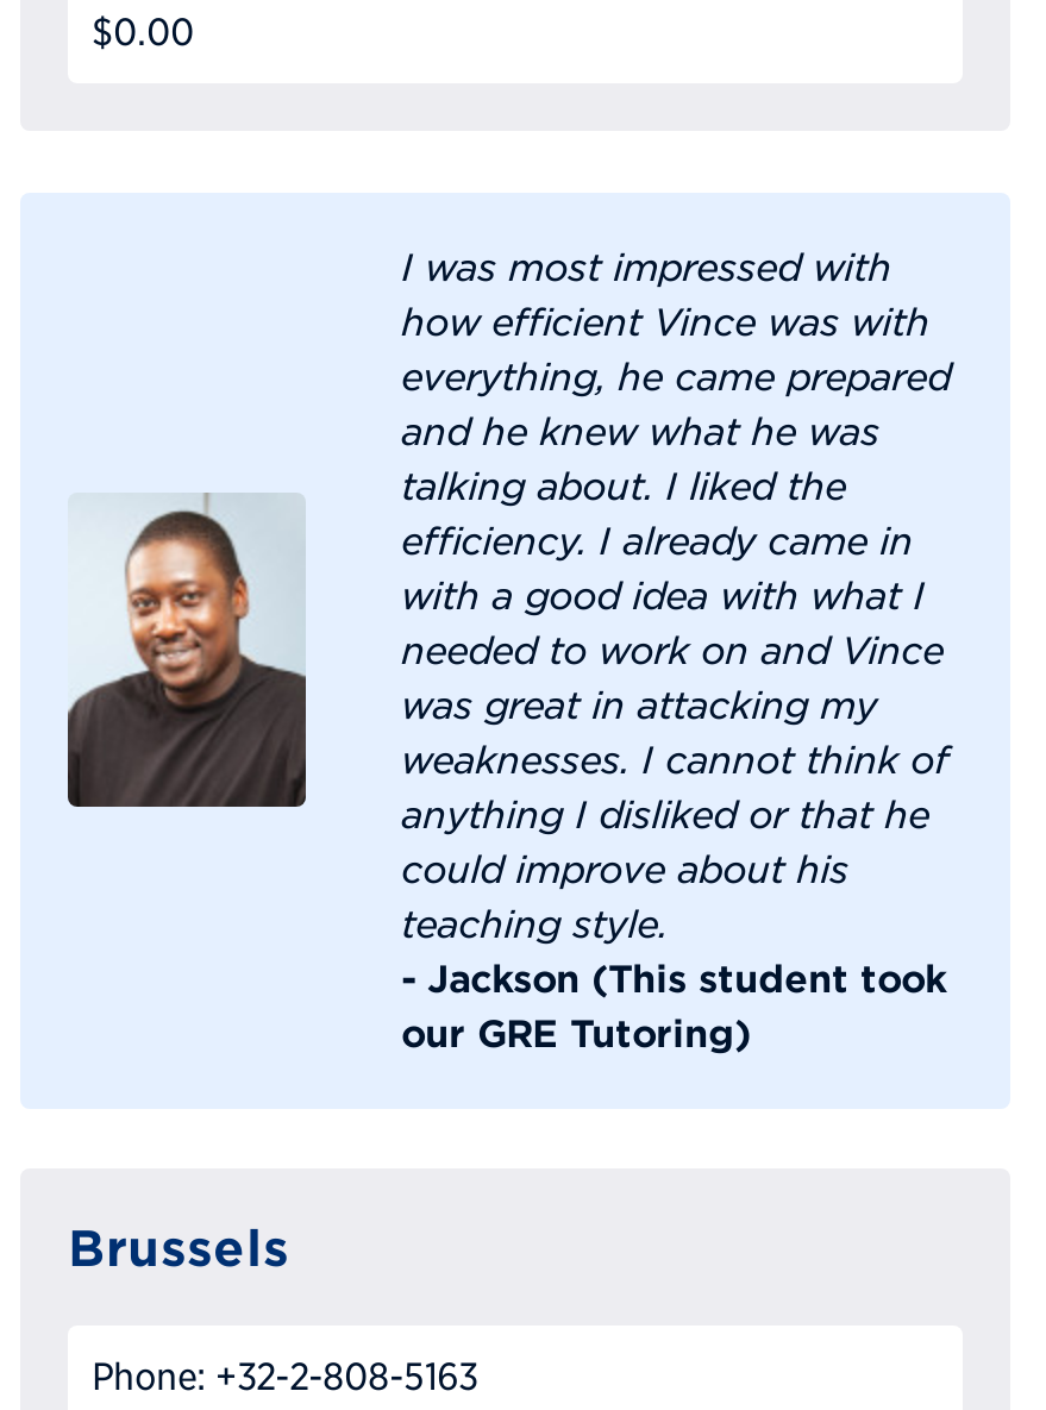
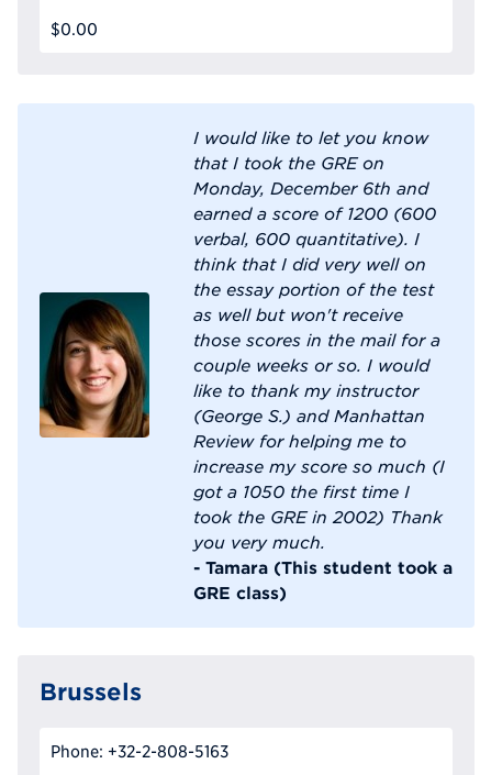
- [image]
- I was most impressed with
- how efficient Vince was with
- everything, he came prepared
- and he knew what he was
- talking about. I liked the
- efficiency. I already came in
- with a good idea with what I
- needed to work on and Vince
- was great in attacking my
- weaknesses. I cannot think of
- anything I disliked or that he
- could improve about his
- teaching style.
- - Jackson (This student took
- our GRE Tutoring)
+ [image]
+ I would like to let you know
+ that I took the GRE on
+ Monday, December 6th and
+ earned a score of 1200 (600
+ verbal, 600 quantitative). I
+ think that I did very well on
+ the essay portion of the test
+ as well but won't receive
+ those scores in the mail for a
+ couple weeks or so. I would
+ like to thank my instructor
+ (George S.) and Manhattan
+ Review for helping me to
+ increase my score so much (I
+ got a 1050 the first time I
+ took the GRE in 2002) Thank
+ you very much.
+ - Tamara (This student took a
+ GRE class)
